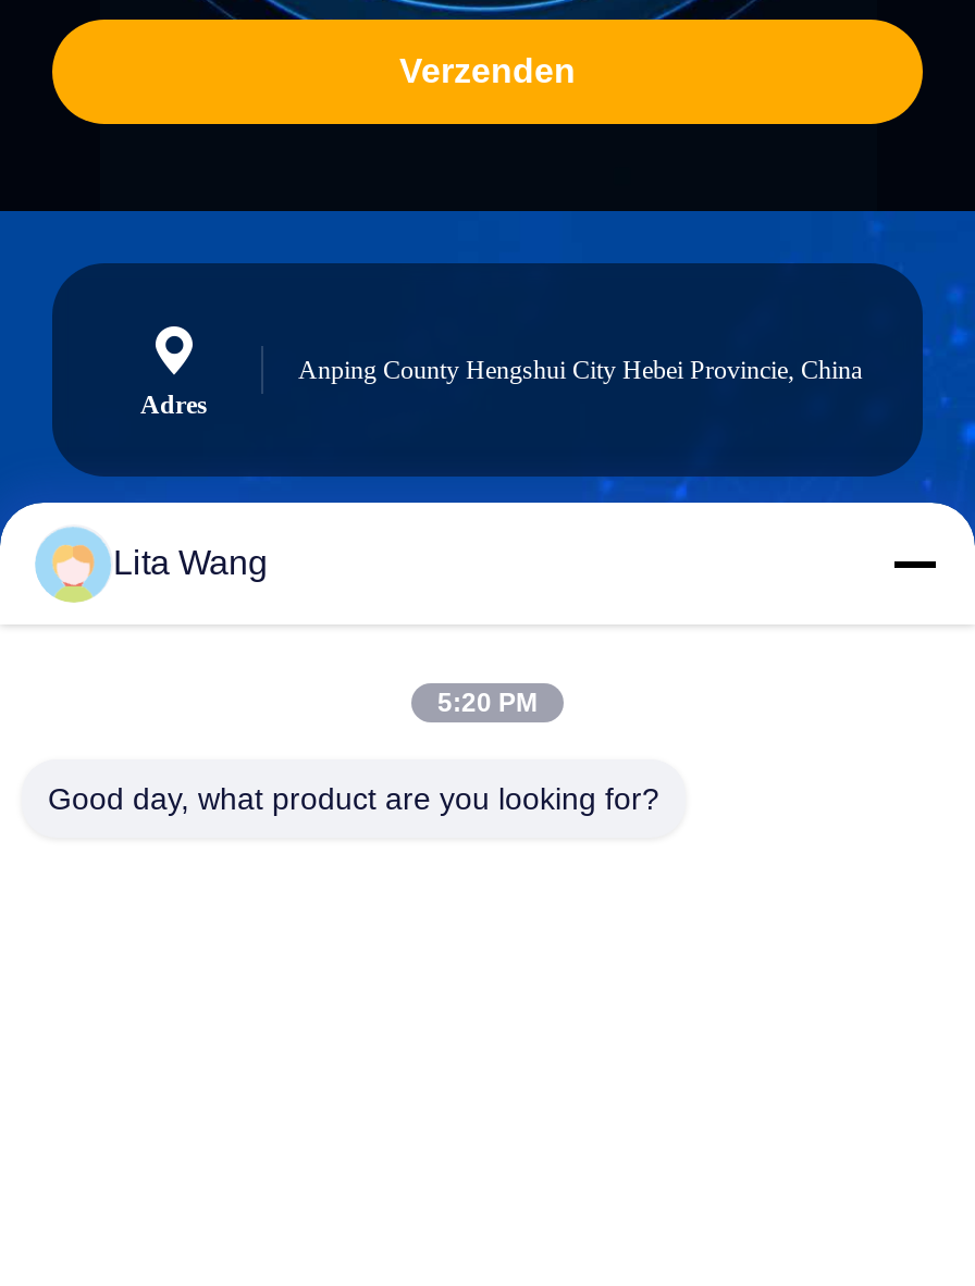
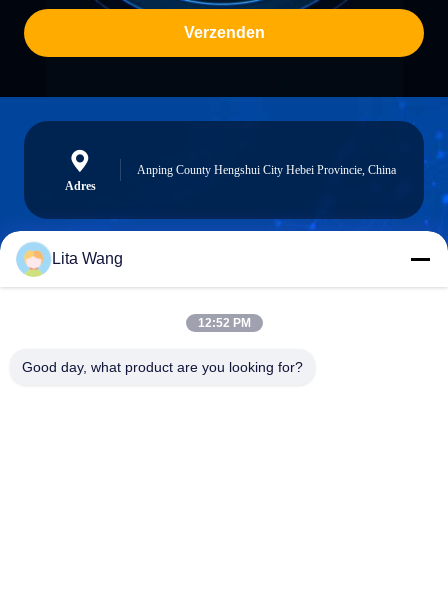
- 5:20 PM
+ 12:52 PM
